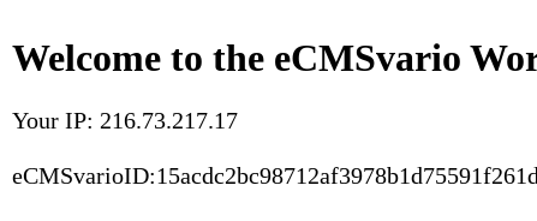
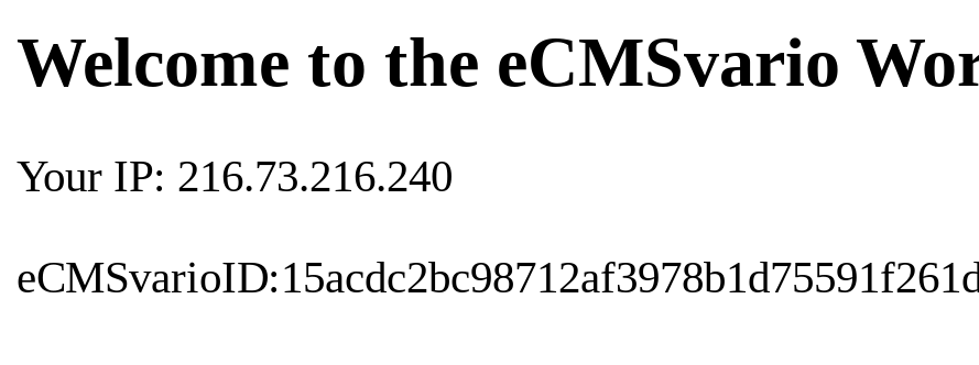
- Your IP: 216.73.217.17
+ Your IP: 216.73.216.240
